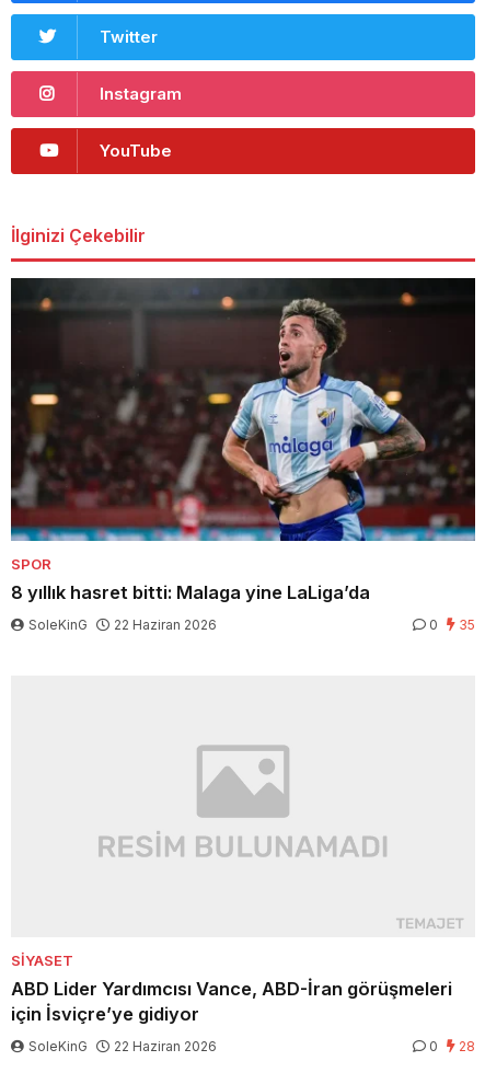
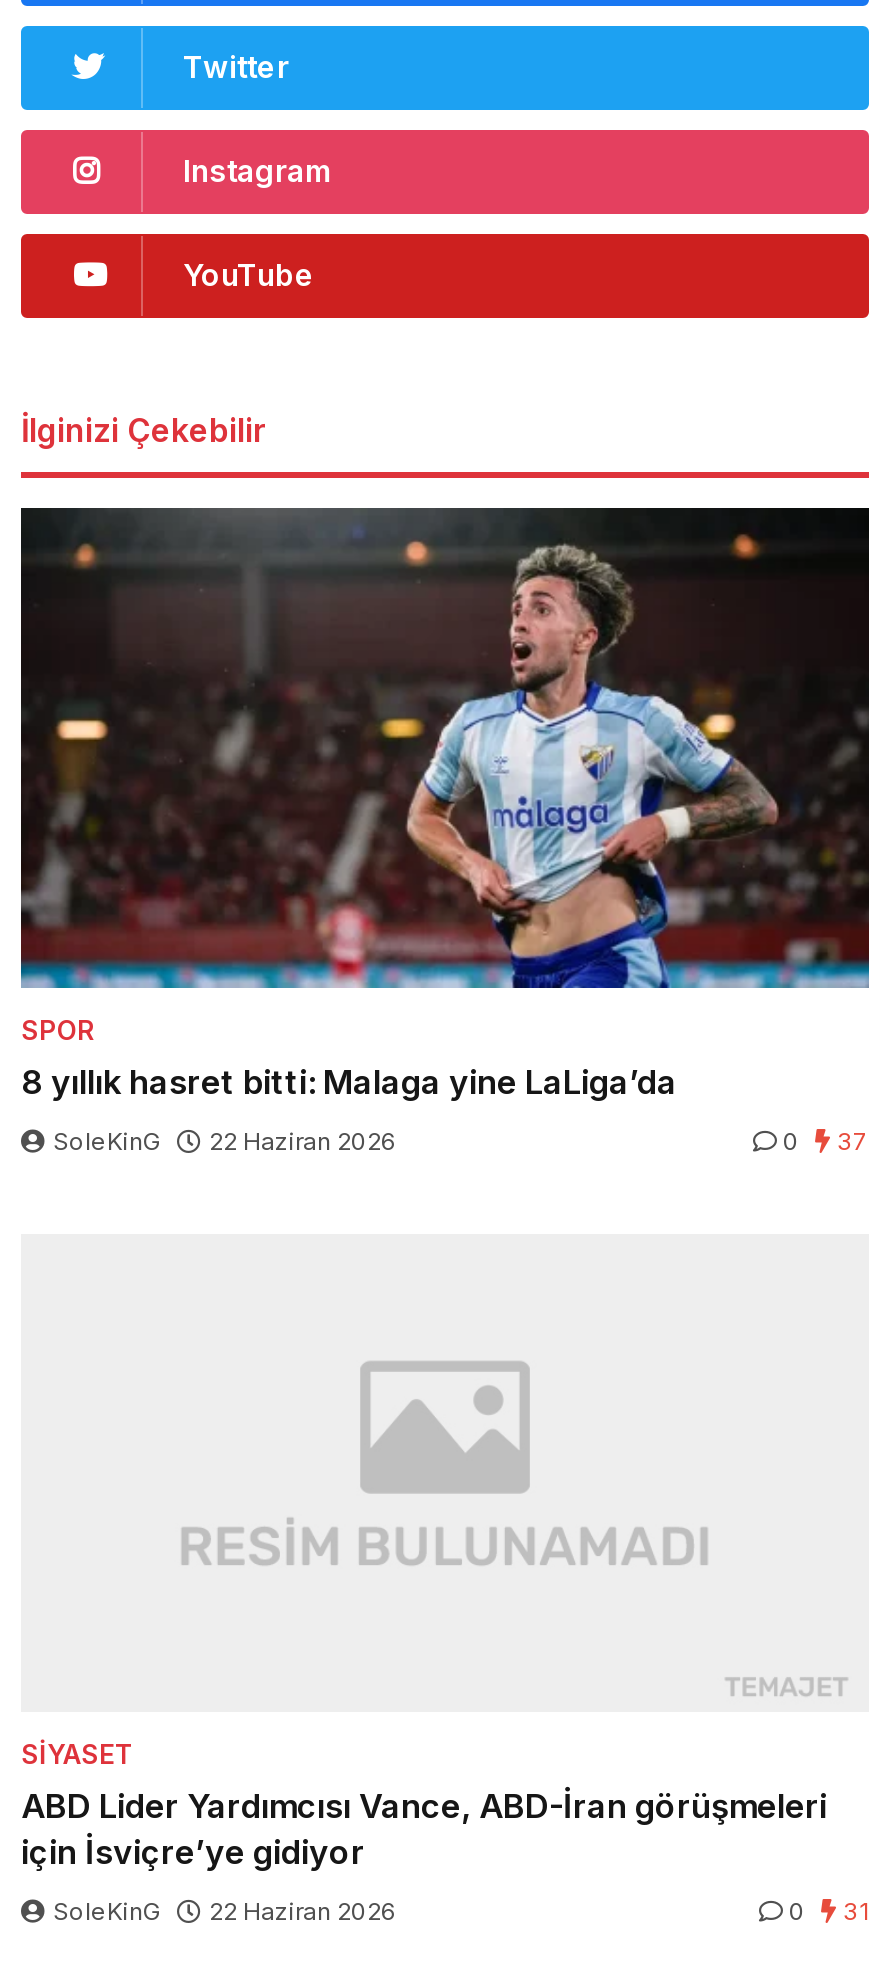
- 0 35
+ 0 37

- 0 28
+ 0 31
